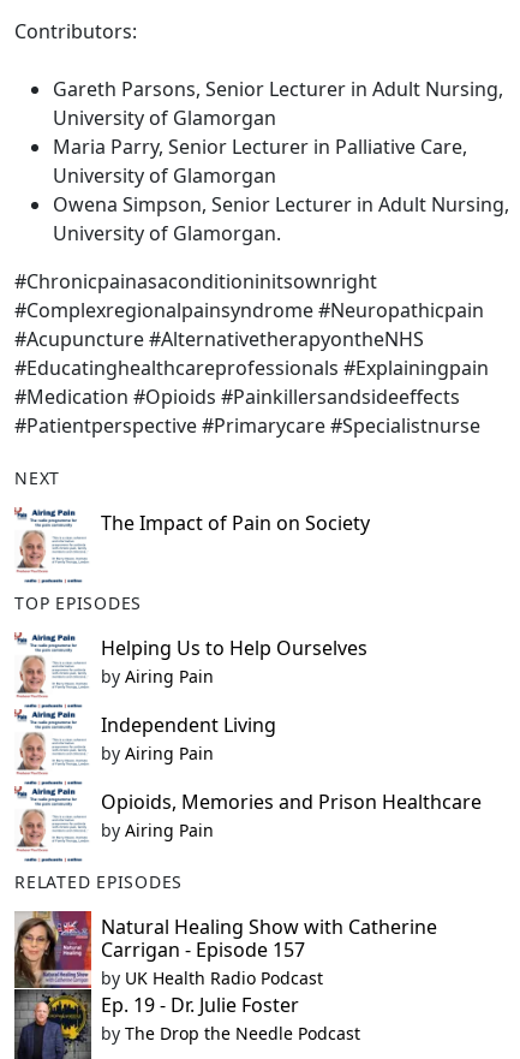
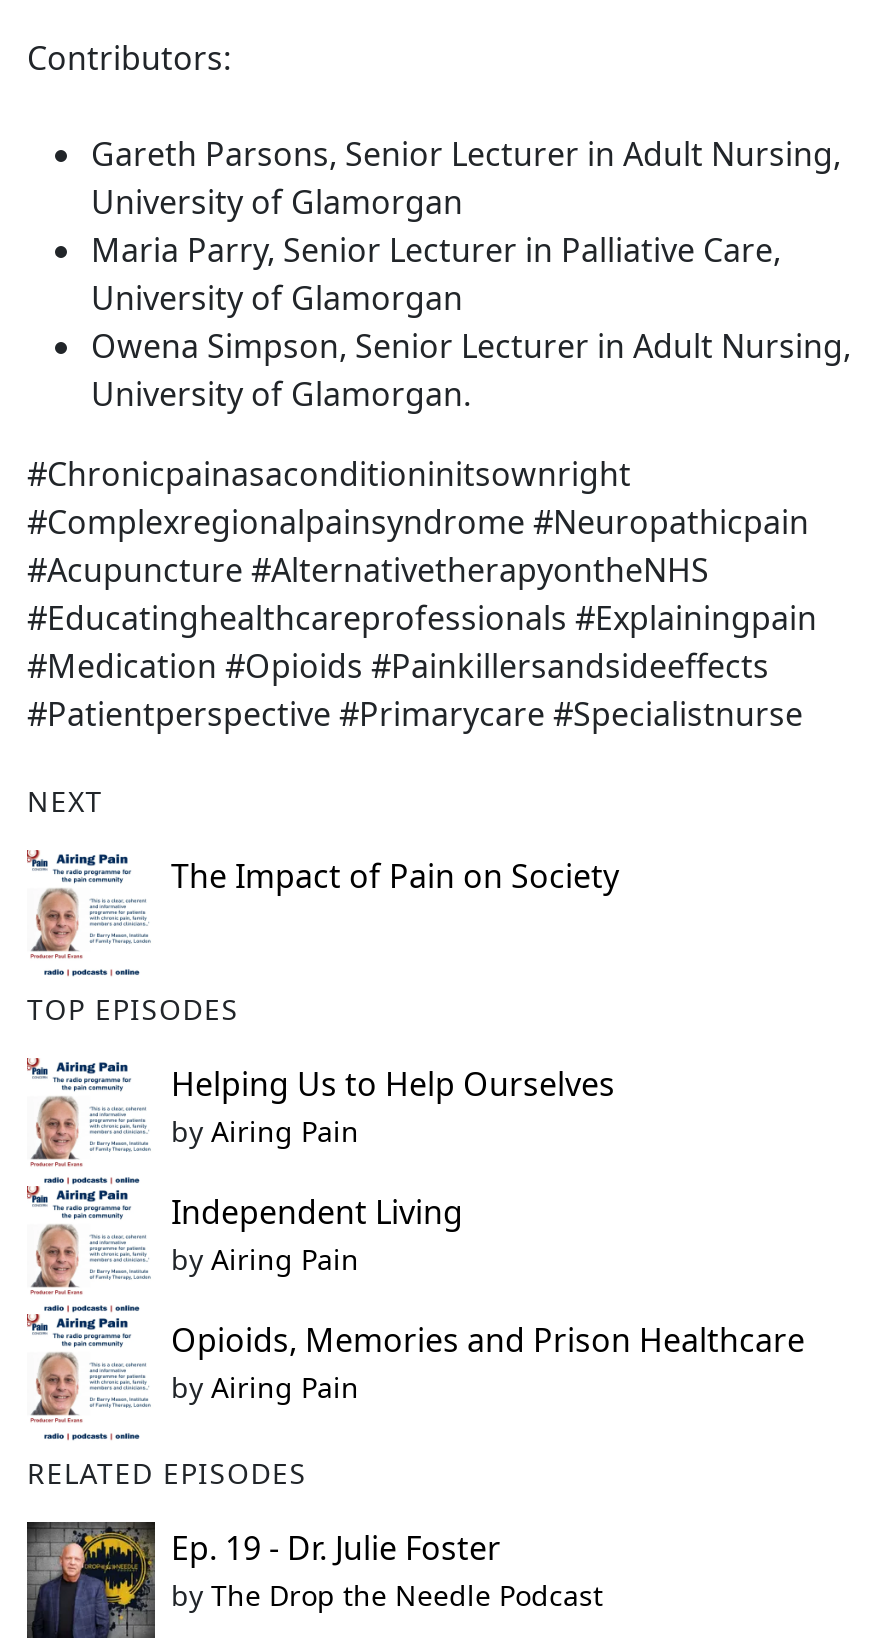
- [image]
- Natural Healing Show with Catherine
- Carrigan - Episode 157
- by UK Health Radio Podcast
